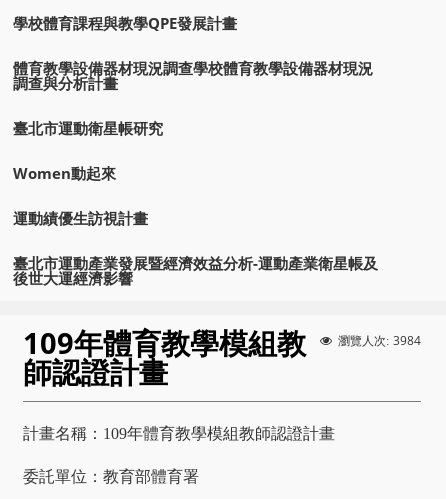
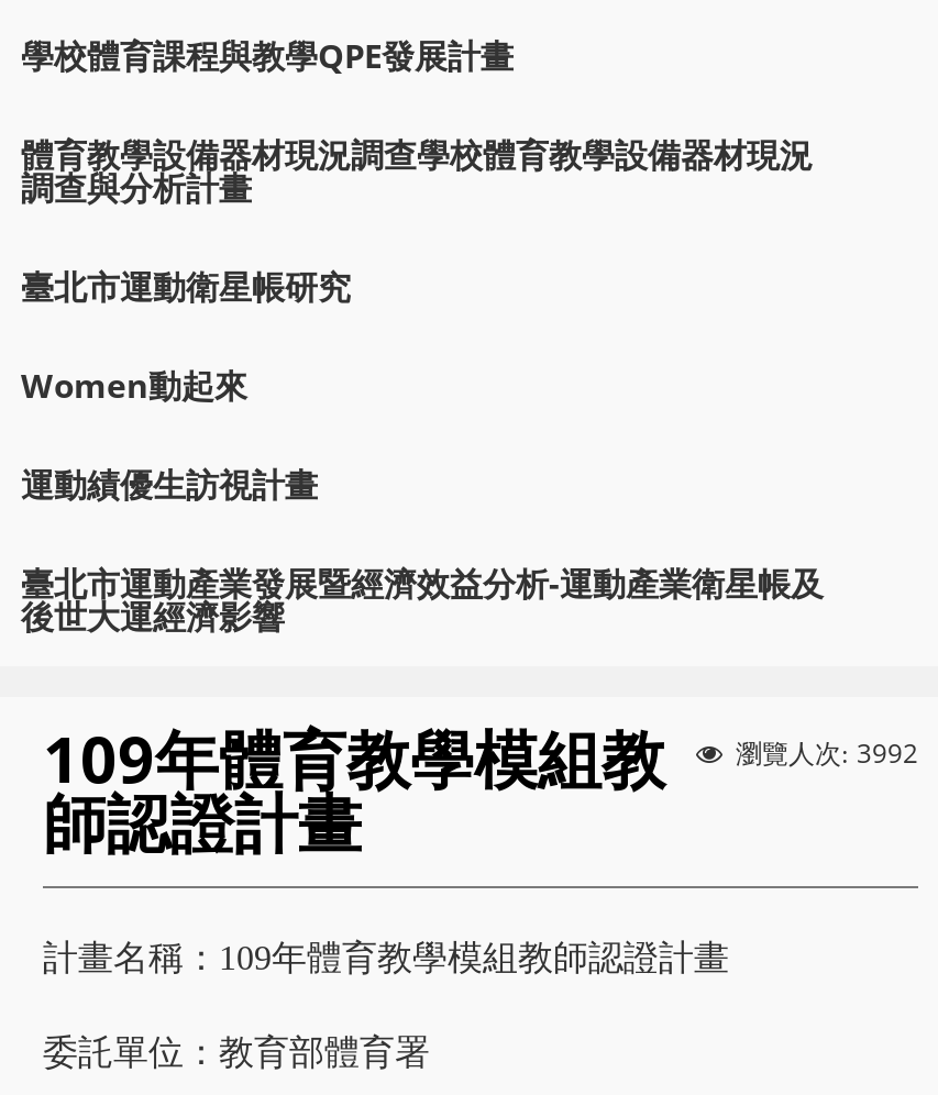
- 109年體育教學模組教 瀏覽人次: 3984
+ 109年體育教學模組教 瀏覽人次: 3992
